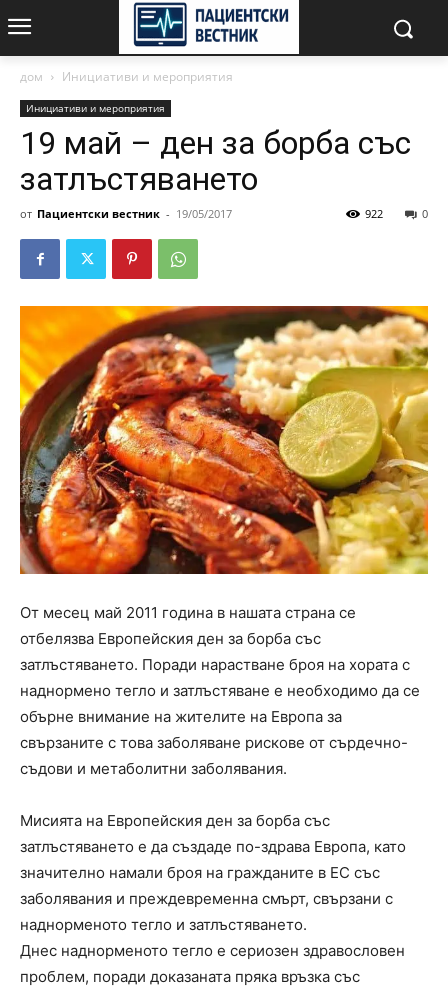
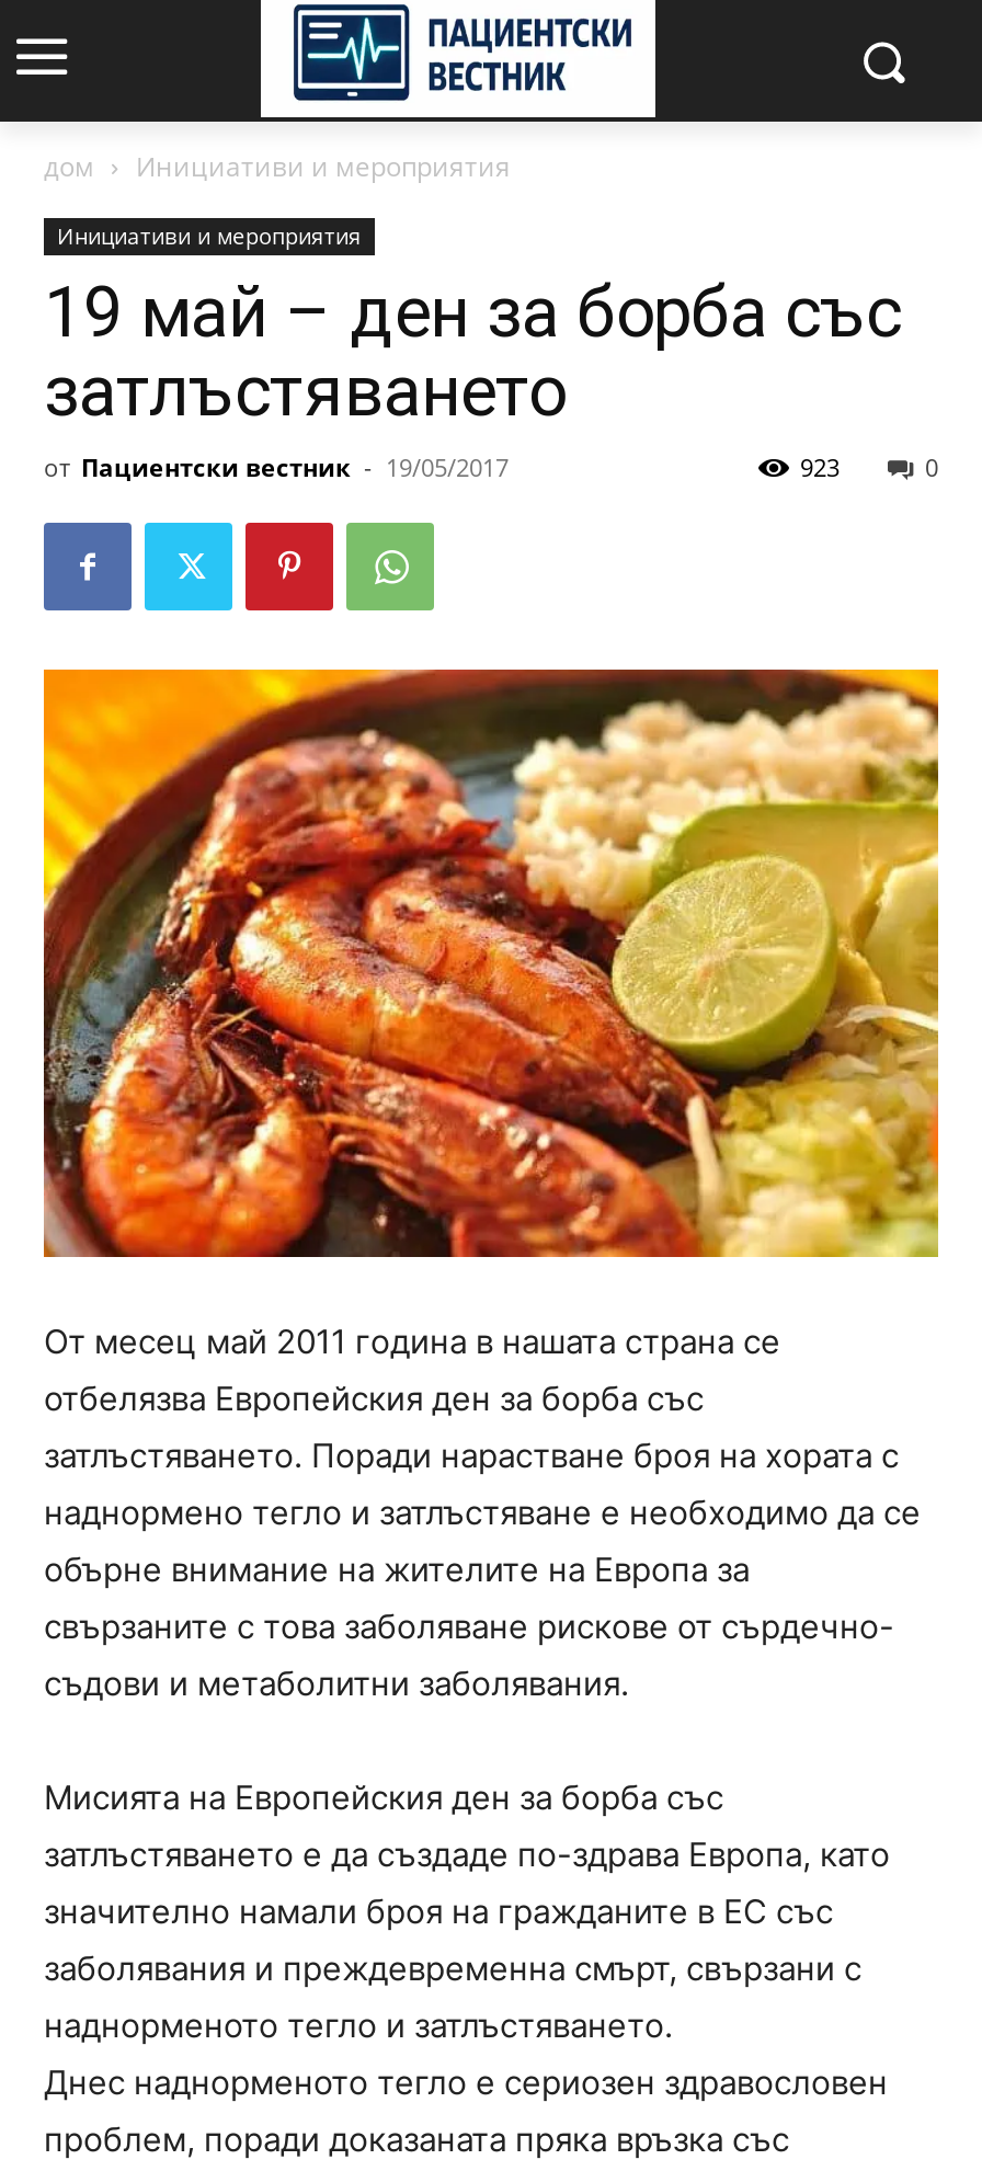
- 922
+ 923
